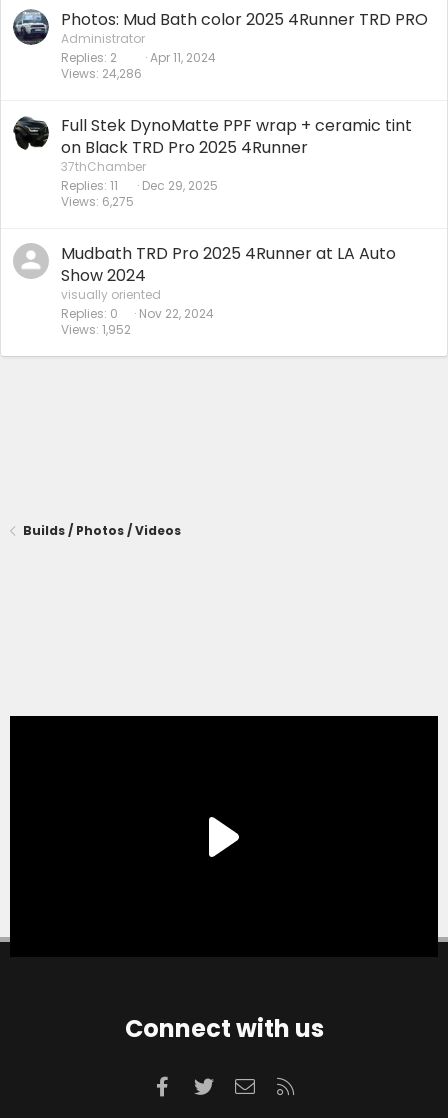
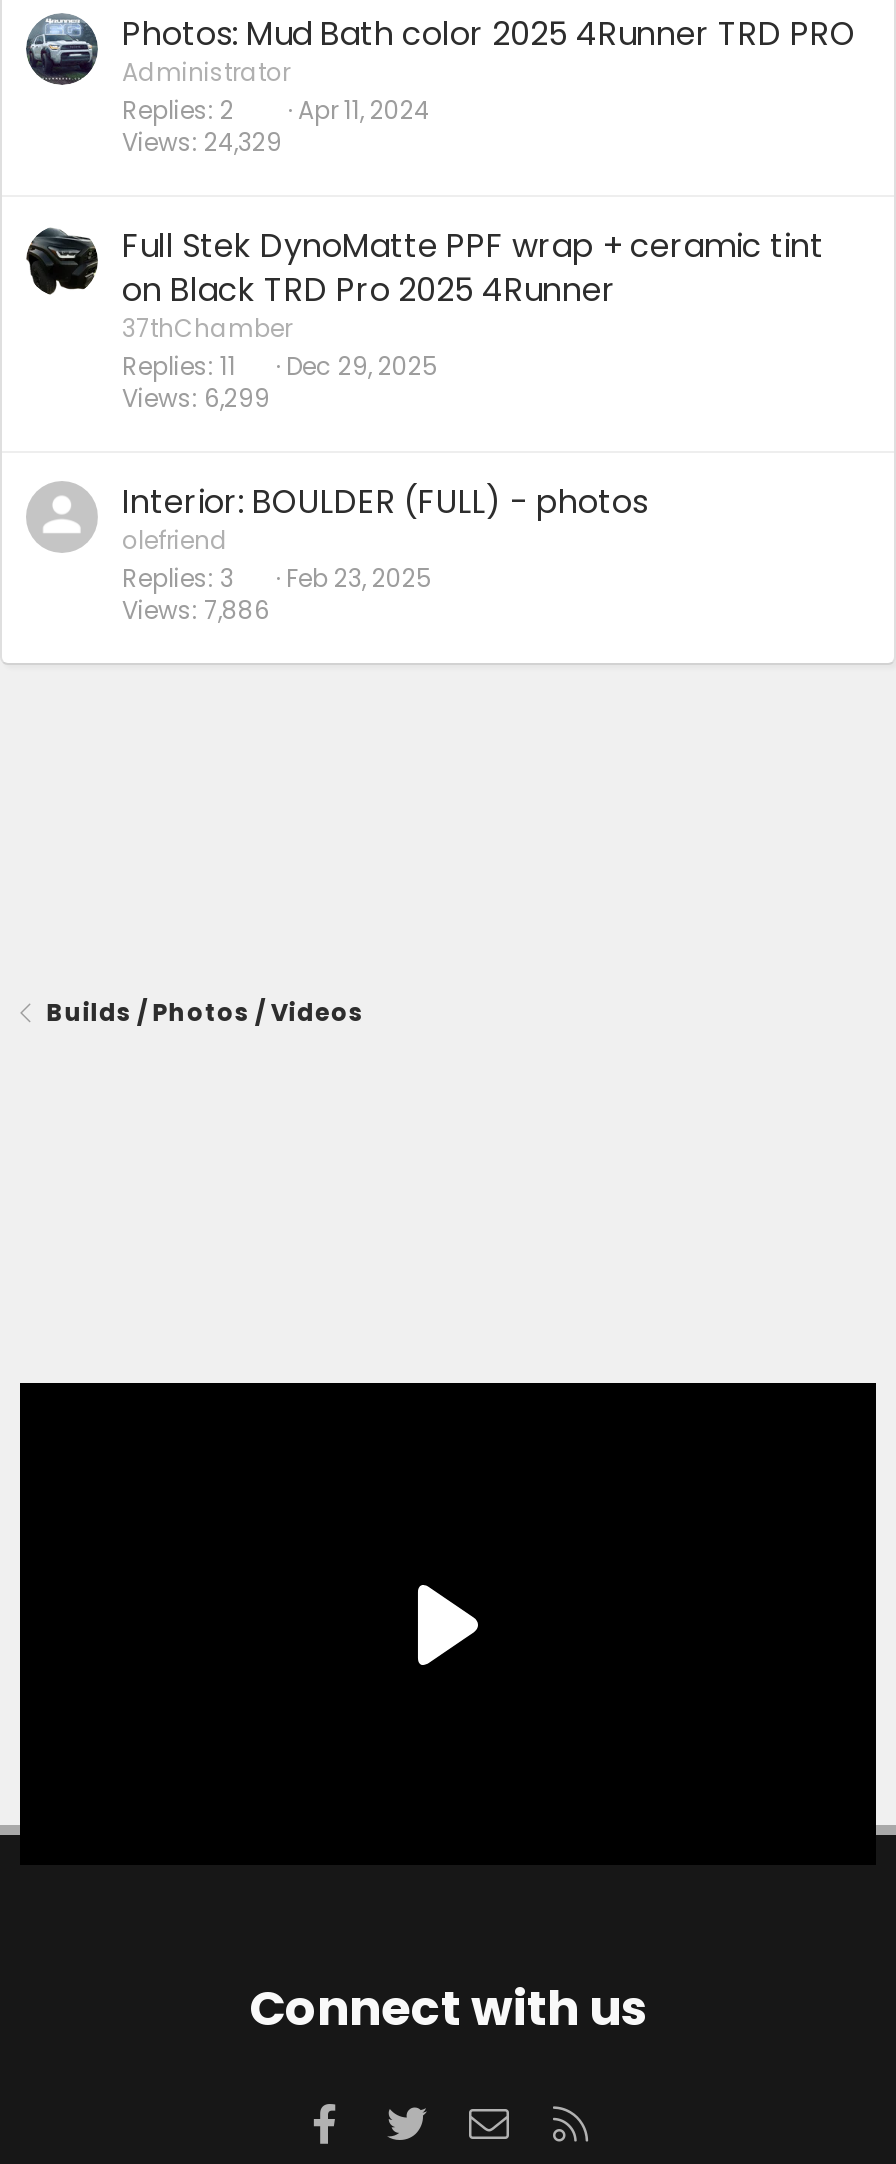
- Views 24,286
+ Views 24,329

- Views 6,275
+ Views 6,299

- Mudbath TRD Pro 2025 4Runner at LA Auto
- Show 2024
- visually oriented
- Replies 0
- Views 1,952
+ Interior: BOULDER (FULL) - photos
+ olefriend
+ Replies 3
+ Views 7,886

- Nov 22, 2024
+ Feb 23, 2025
